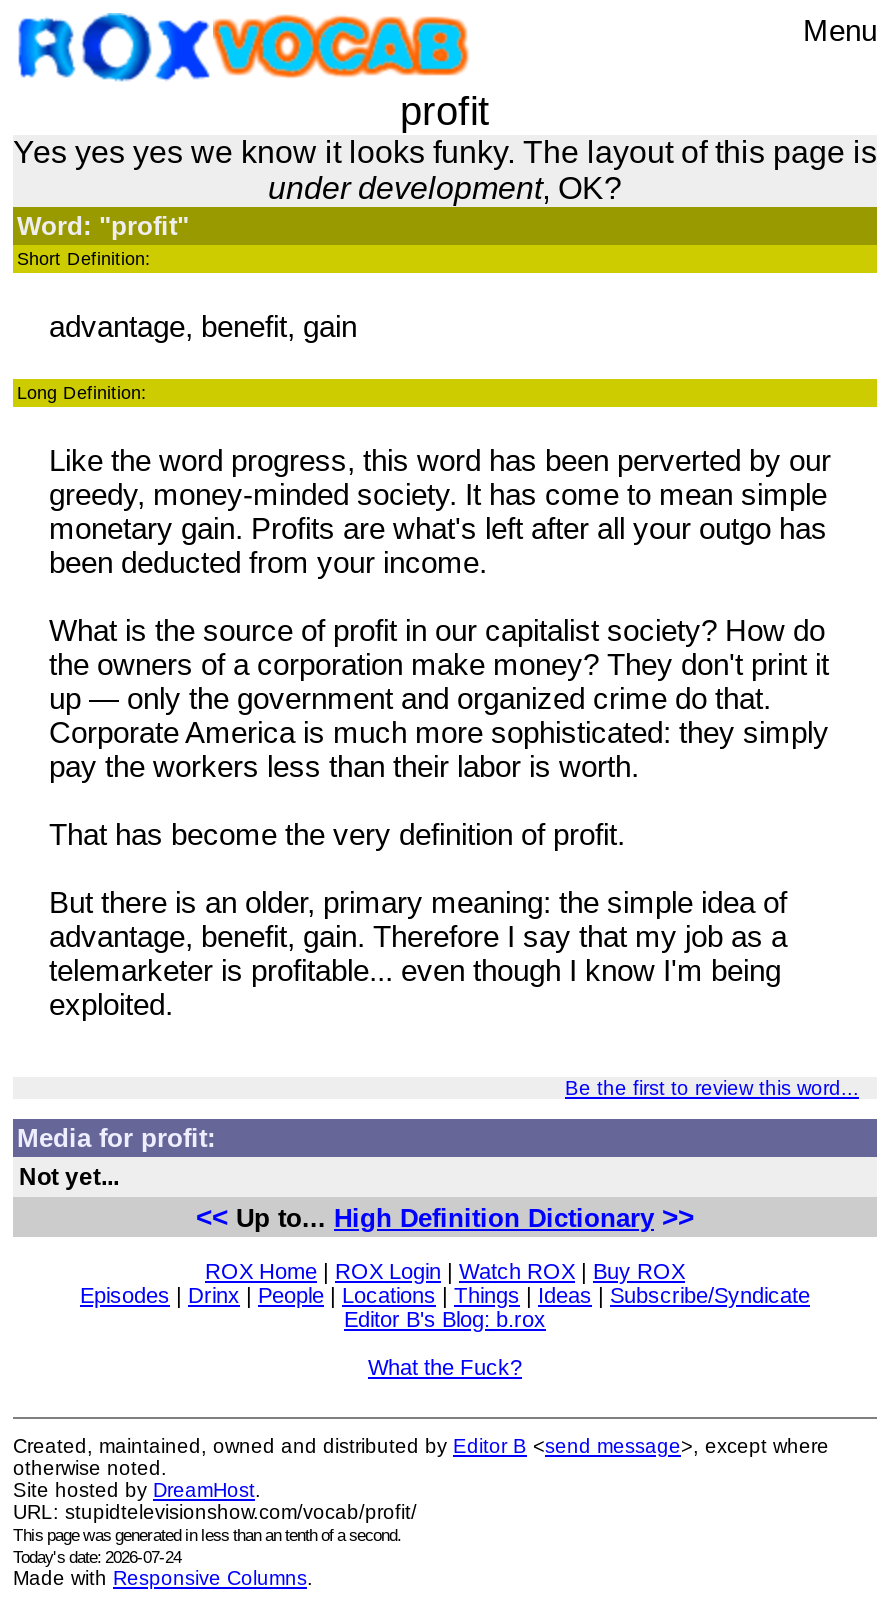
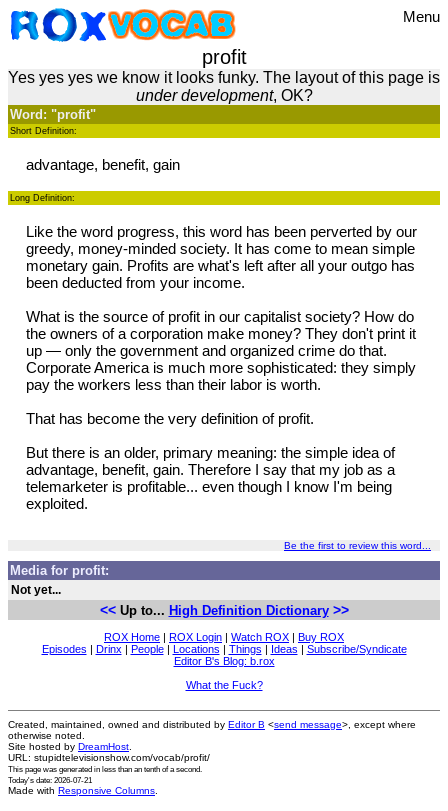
- Today's date: 2026-07-24
+ Today's date: 2026-07-21
